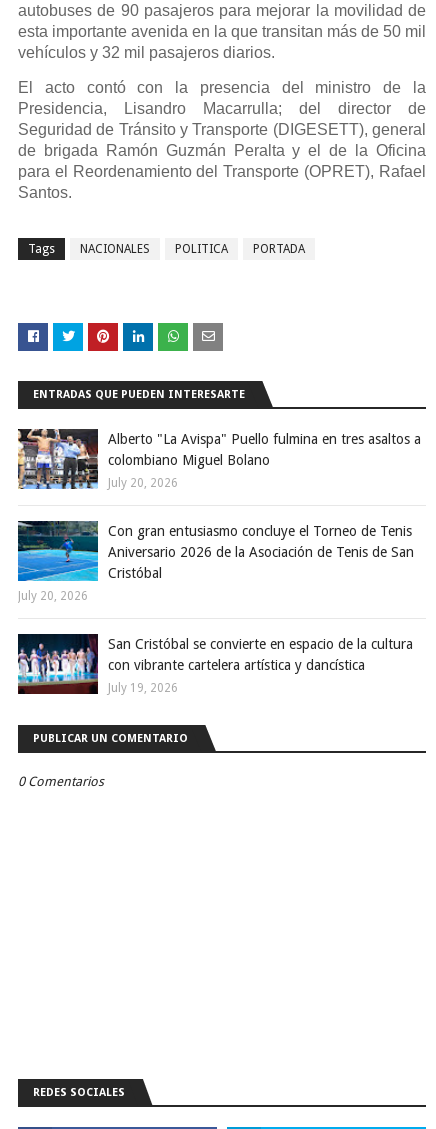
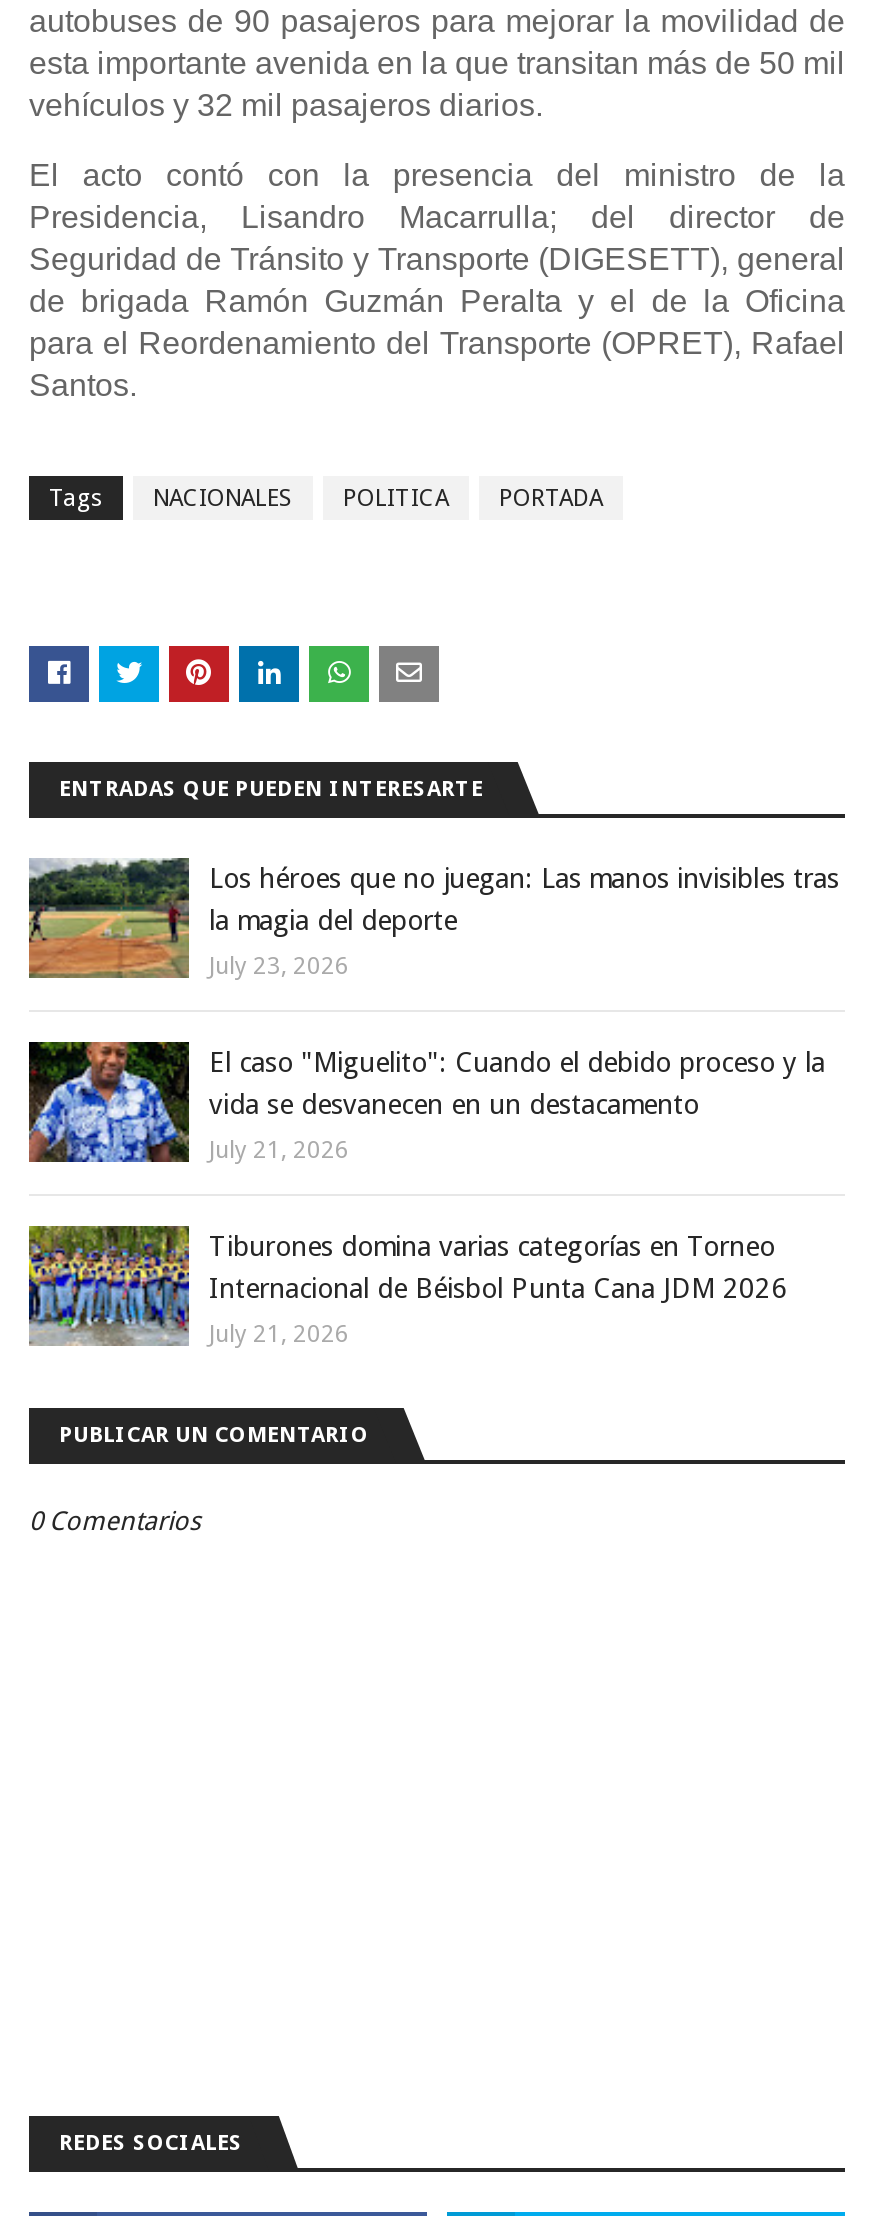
- [image]
- Alberto "La Avispa" Puello fulmina en tres asaltos a
- colombiano Miguel Bolano
+ [image]
+ Los héroes que no juegan: Las manos invisibles tras
+ la magia del deporte

- July 20, 2026
+ July 23, 2026

- [image]
- Con gran entusiasmo concluye el Torneo de Tenis
- Aniversario 2026 de la Asociación de Tenis de San
- Cristóbal
+ [image]
+ El caso "Miguelito": Cuando el debido proceso y la
+ vida se desvanecen en un destacamento

- July 20, 2026
+ July 21, 2026

- [image]
- San Cristóbal se convierte en espacio de la cultura
- con vibrante cartelera artística y dancística
+ [image]
+ Tiburones domina varias categorías en Torneo
+ Internacional de Béisbol Punta Cana JDM 2026

- July 19, 2026
+ July 21, 2026
